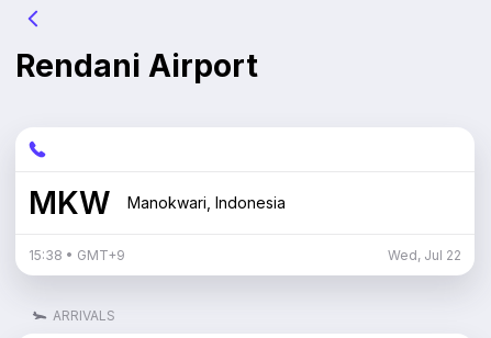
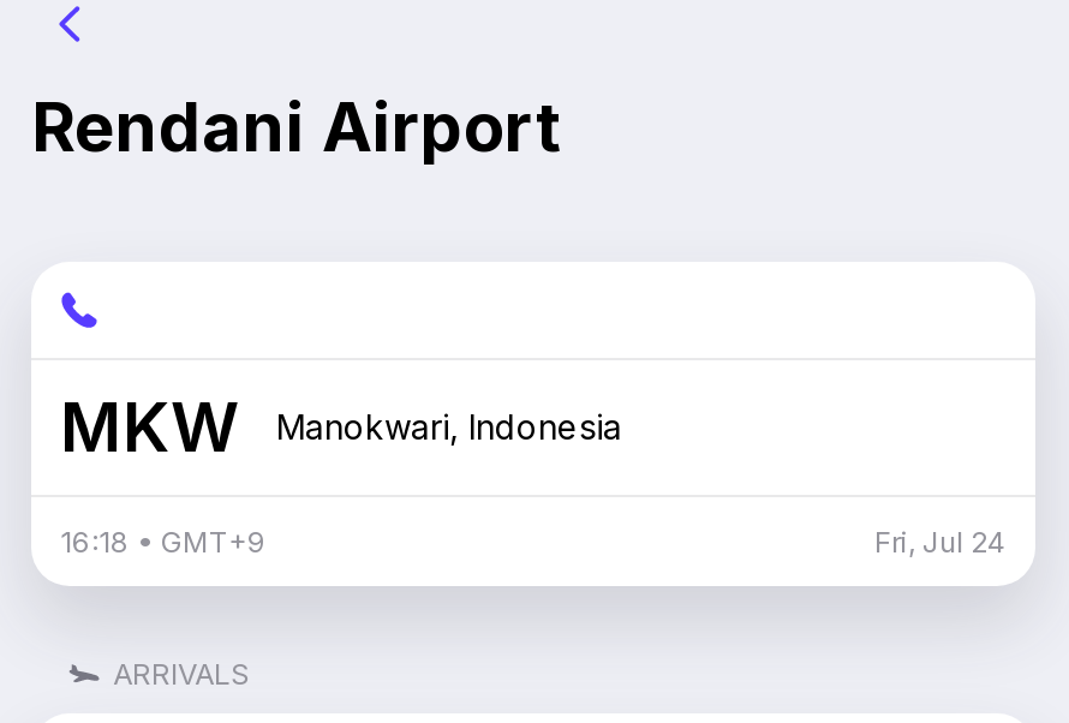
- 15:38 • GMT+9
+ 16:18 • GMT+9

- Wed, Jul 22
+ Fri, Jul 24
